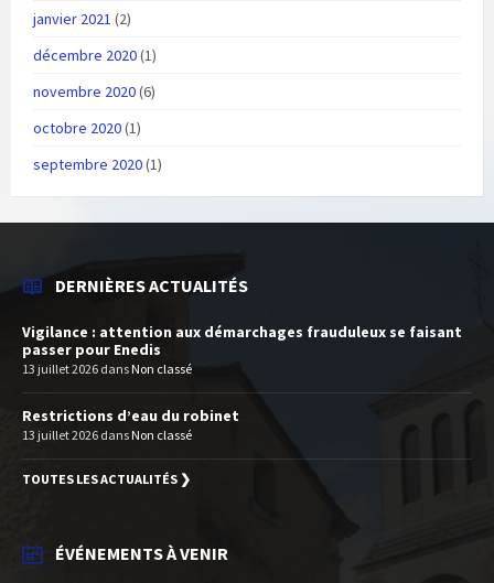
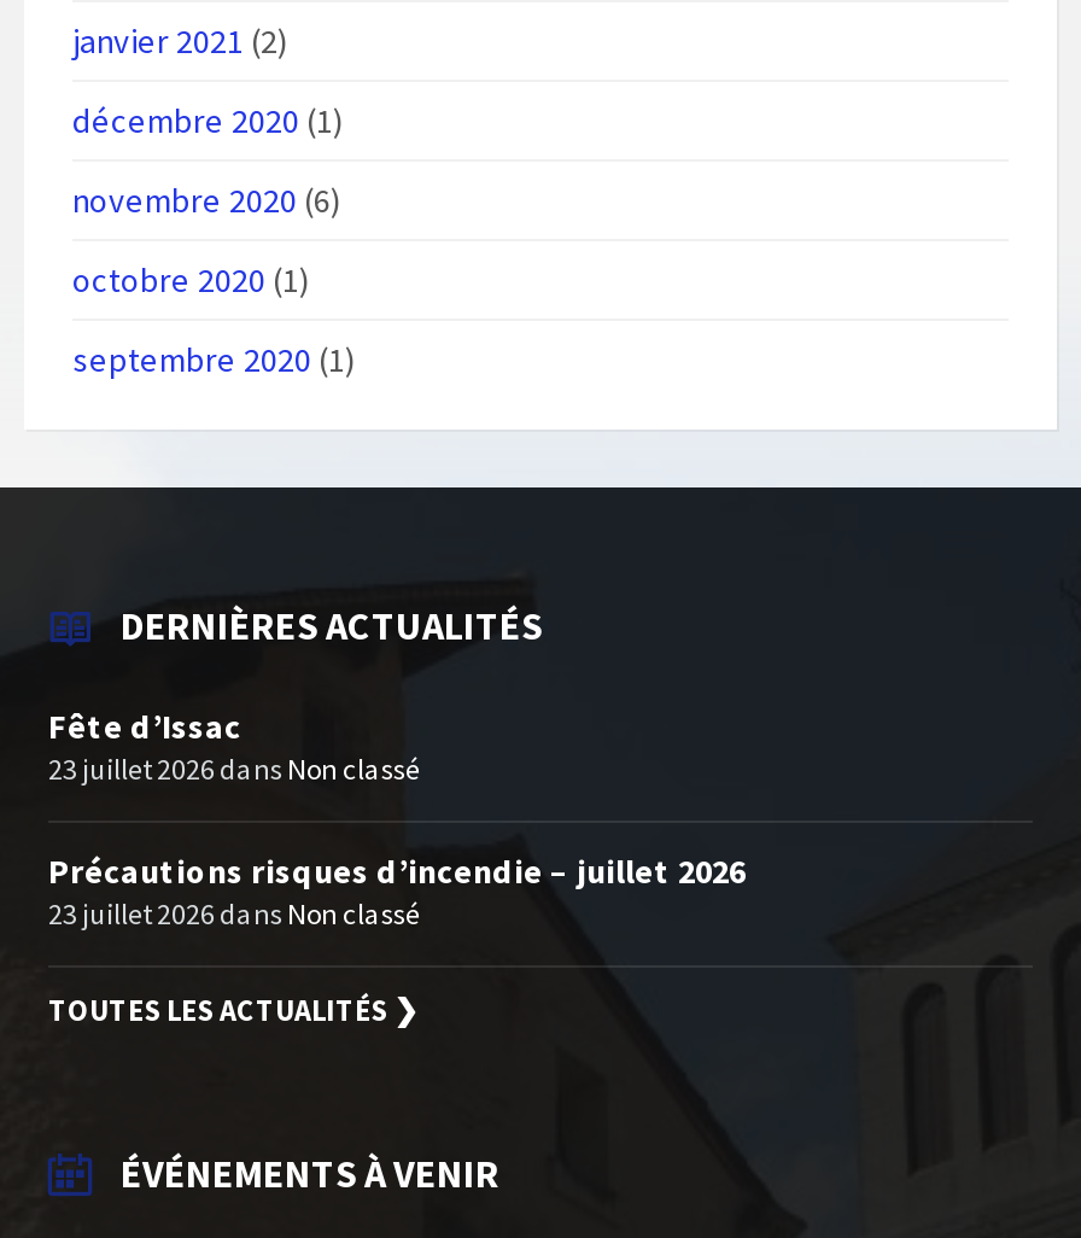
- Vigilance : attention aux démarchages frauduleux se faisant
- passer pour Enedis
- 13 juillet 2026 dans Non classé
+ Fête d’Issac
+ 23 juillet 2026 dans Non classé

- Restrictions d’eau du robinet
- 13 juillet 2026 dans Non classé
+ Précautions risques d’incendie – juillet 2026
+ 23 juillet 2026 dans Non classé
